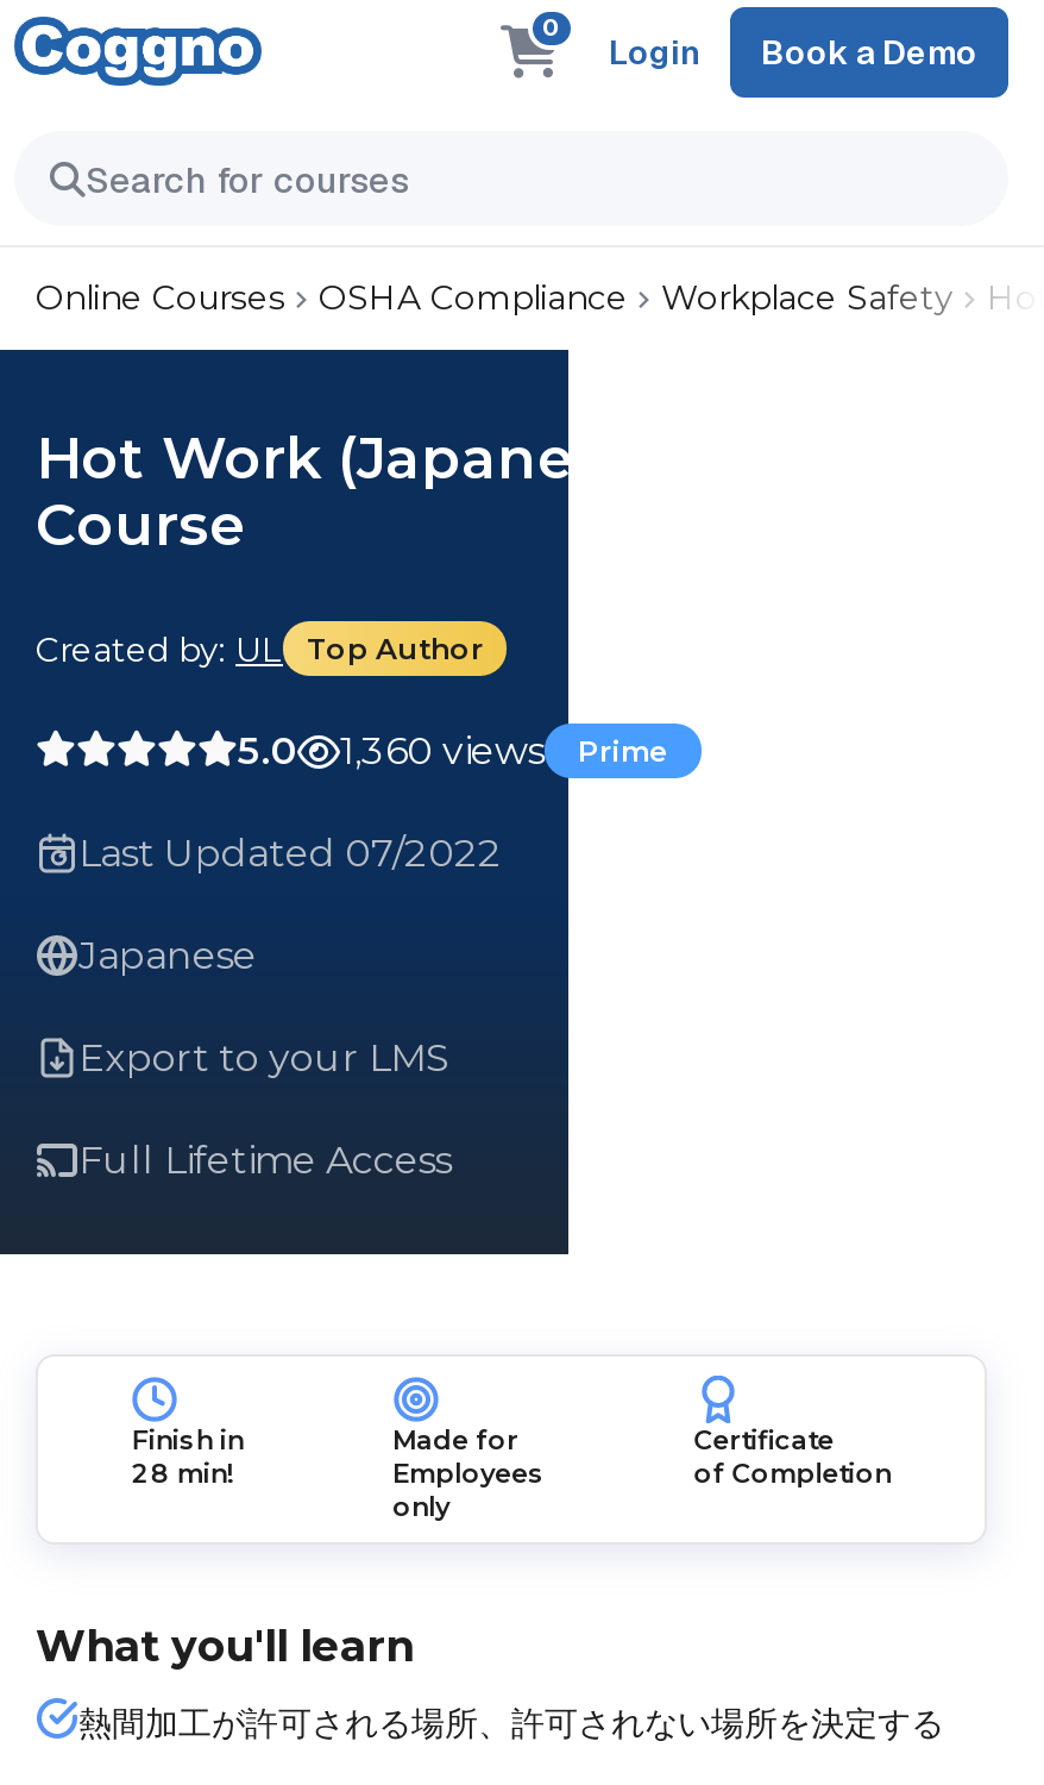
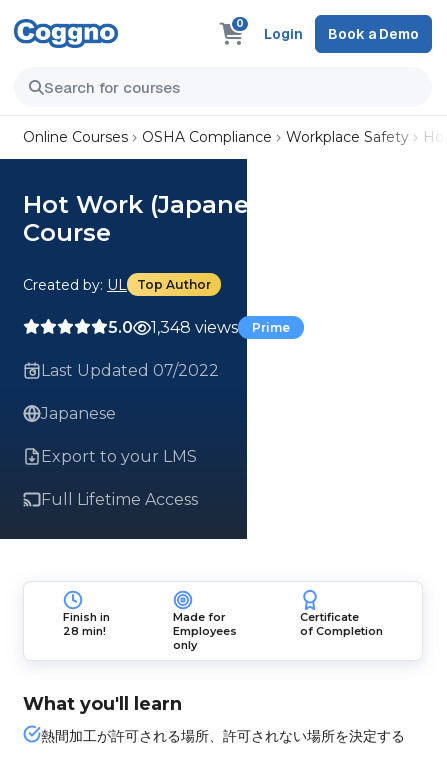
- 5.0 1,360 views Prime
+ 5.0 1,348 views Prime
